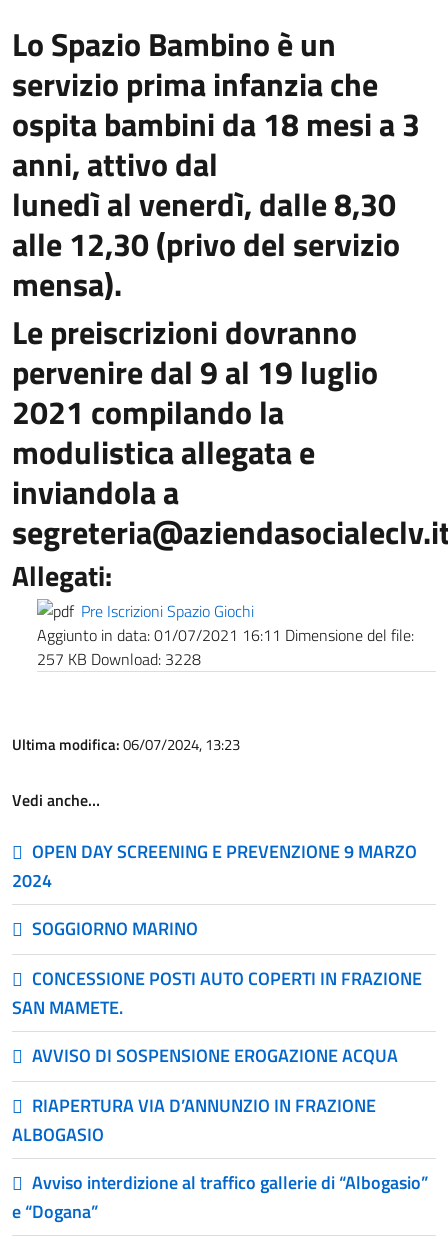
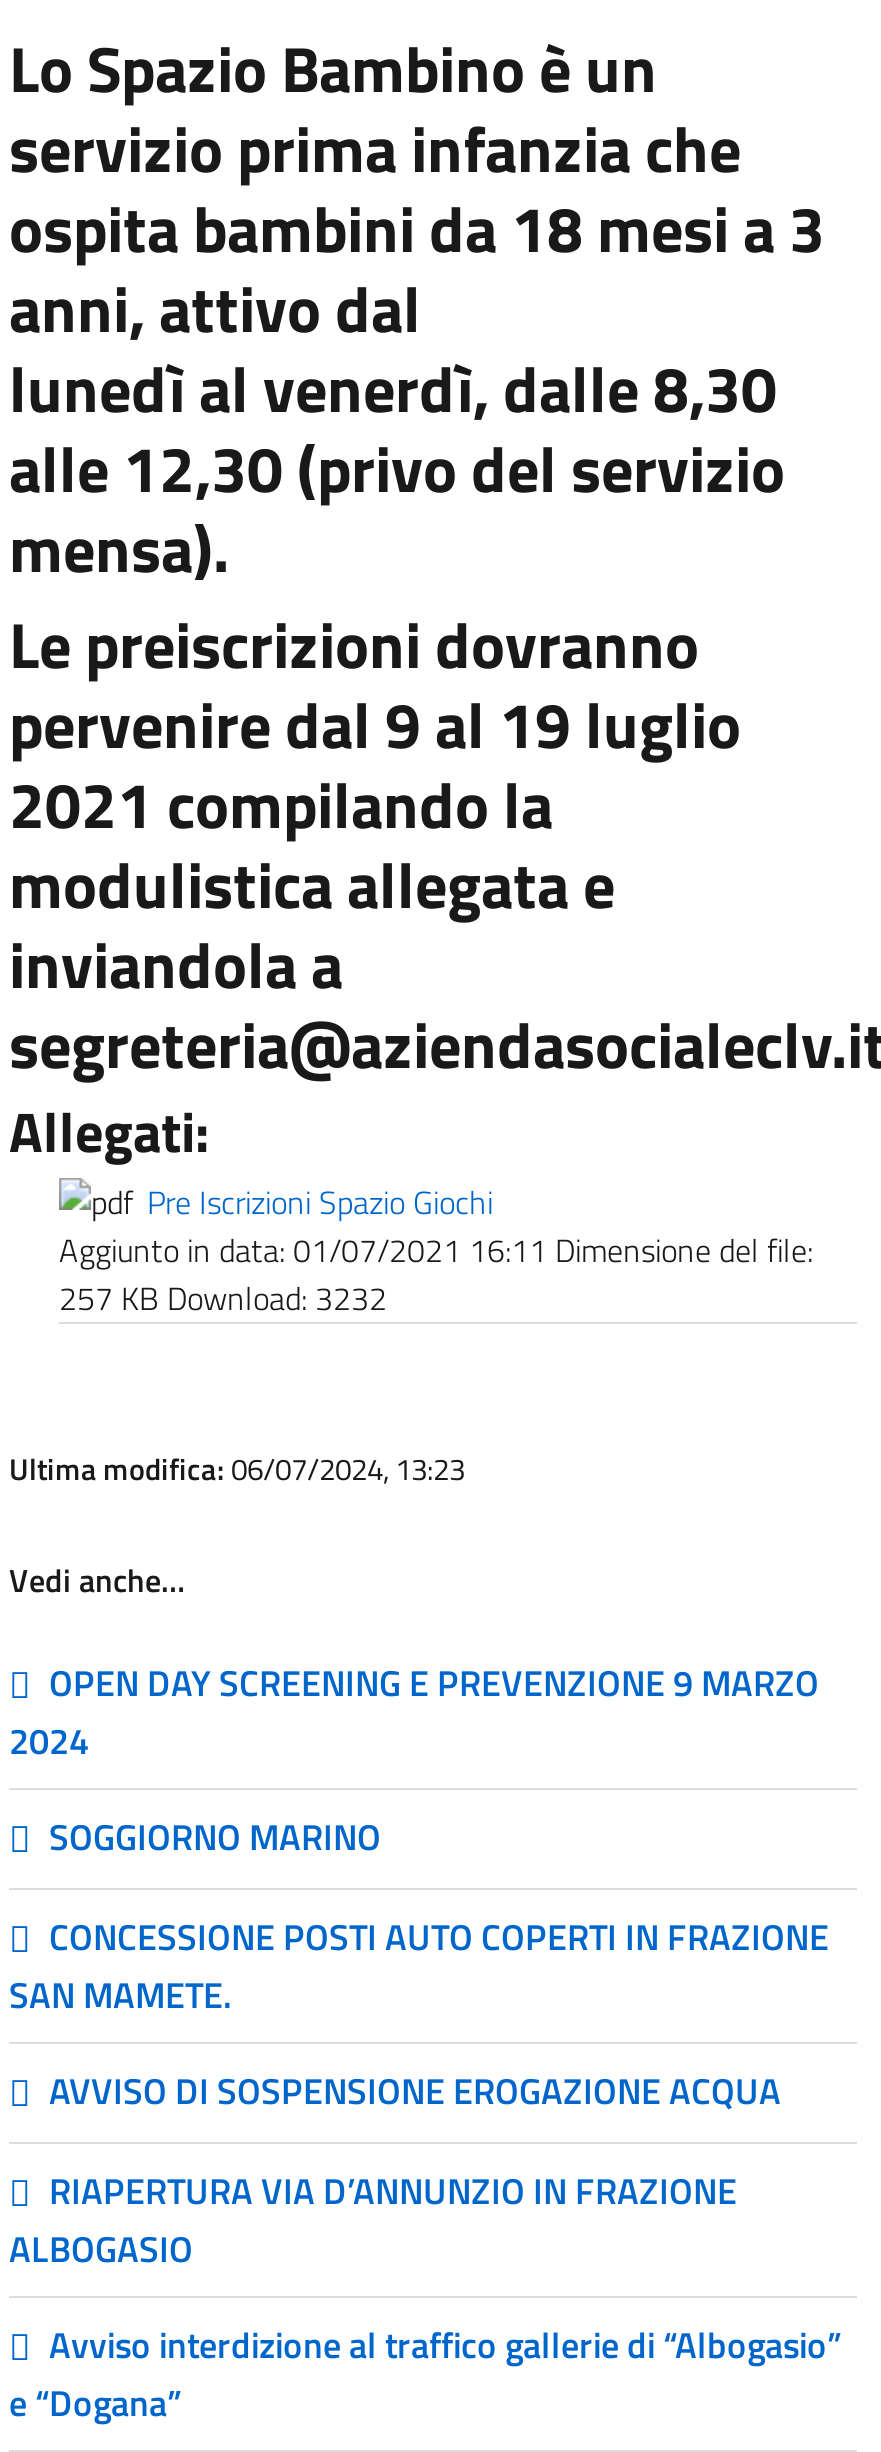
- 257 KB Download: 3228
+ 257 KB Download: 3232
